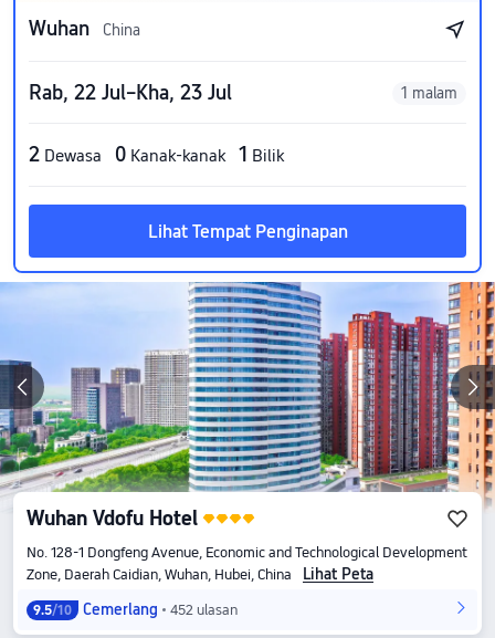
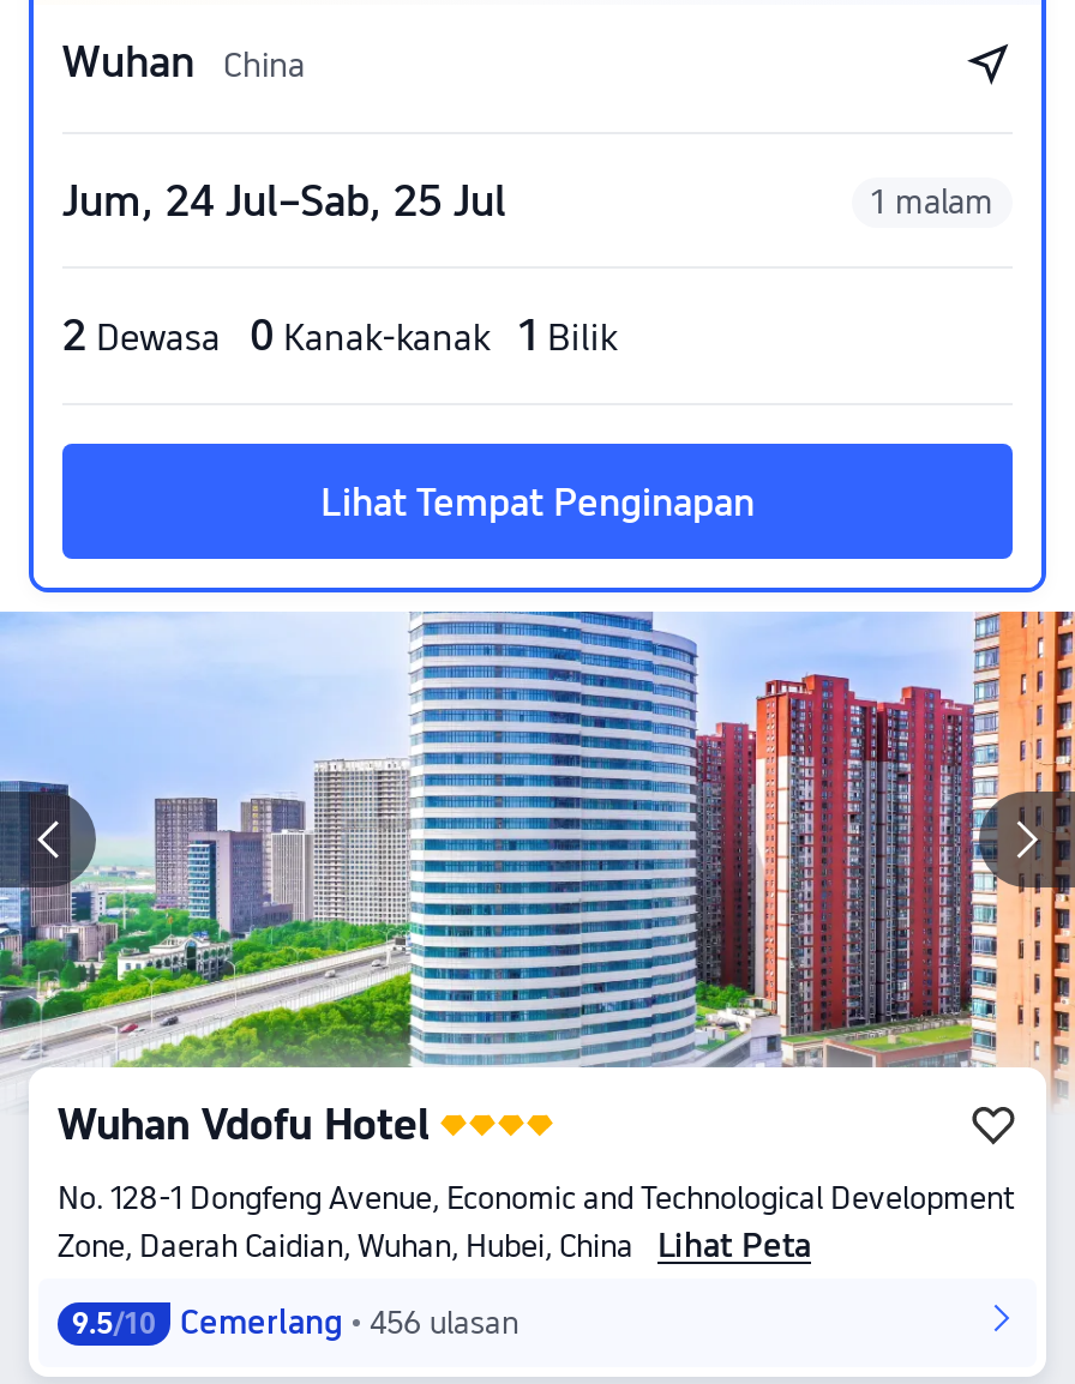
- Rab, 22 Jul–Kha, 23 Jul
+ Jum, 24 Jul–Sab, 25 Jul

- 9.5/10 Cemerlang 452 ulasan
+ 9.5/10 Cemerlang 456 ulasan
